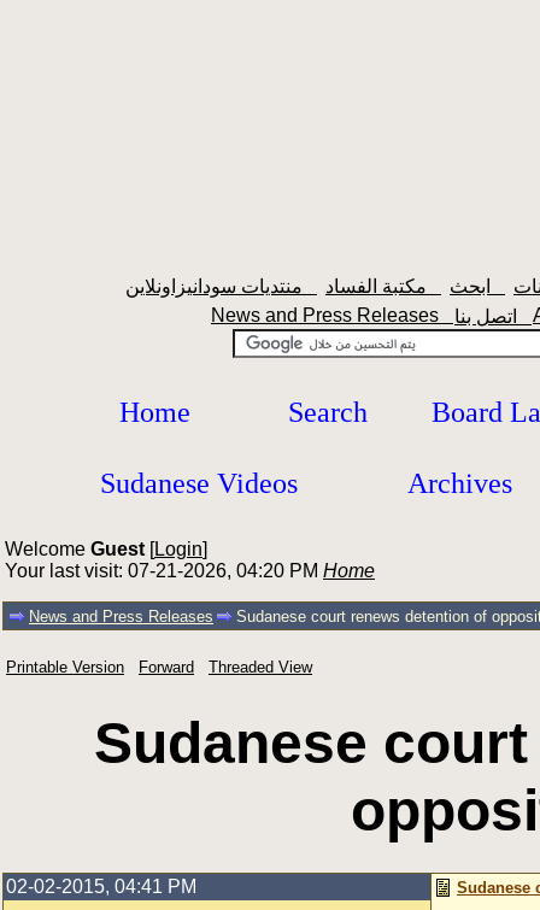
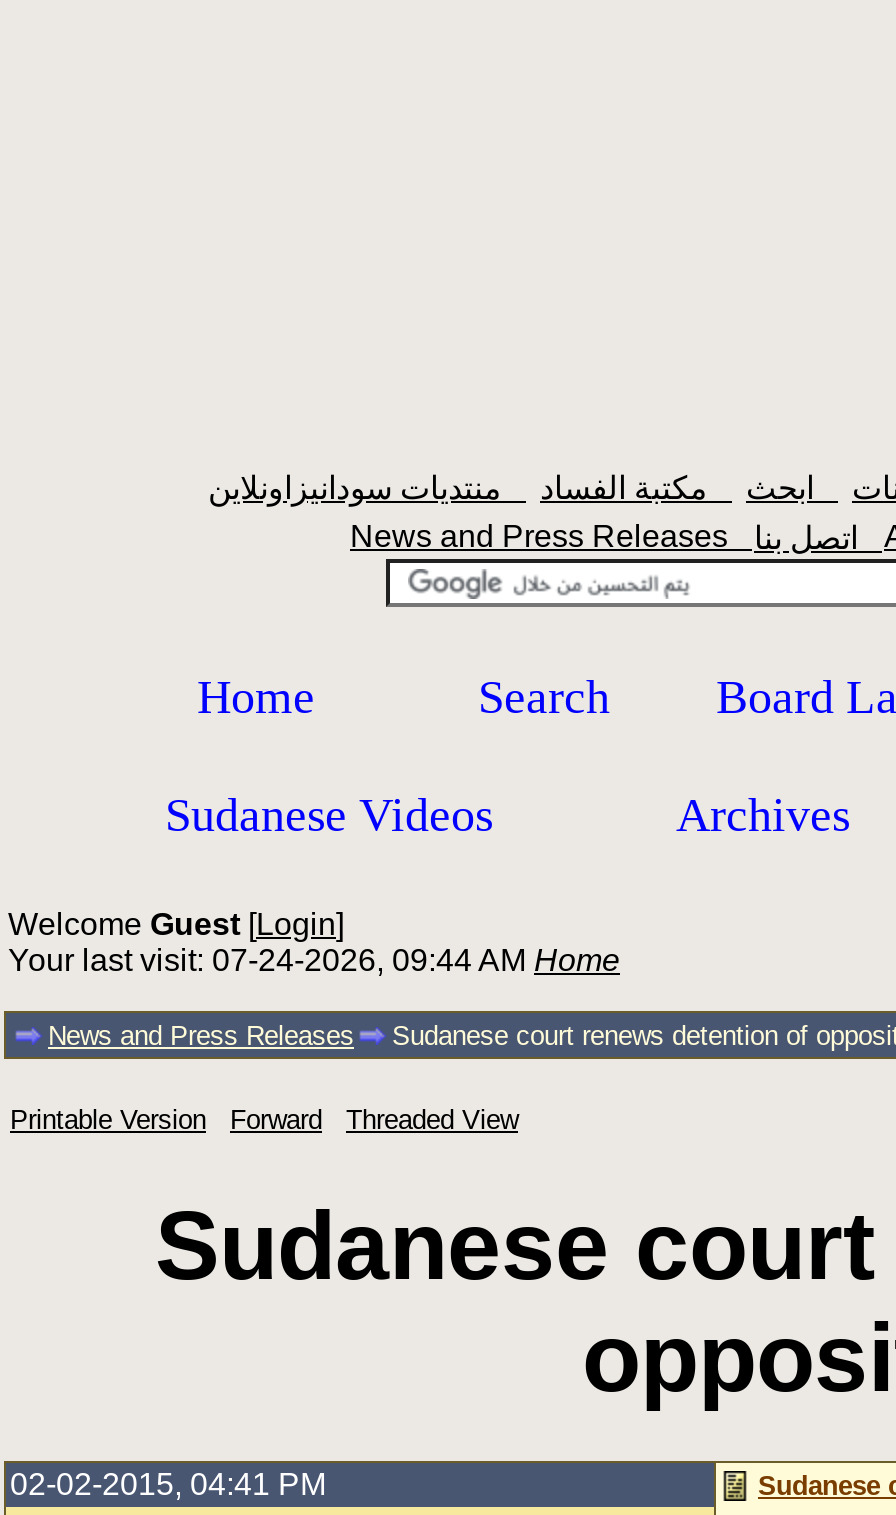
- Your last visit: 07-21-2026, 04:20 PM Home
+ Your last visit: 07-24-2026, 09:44 AM Home
